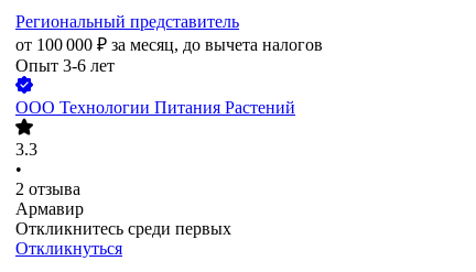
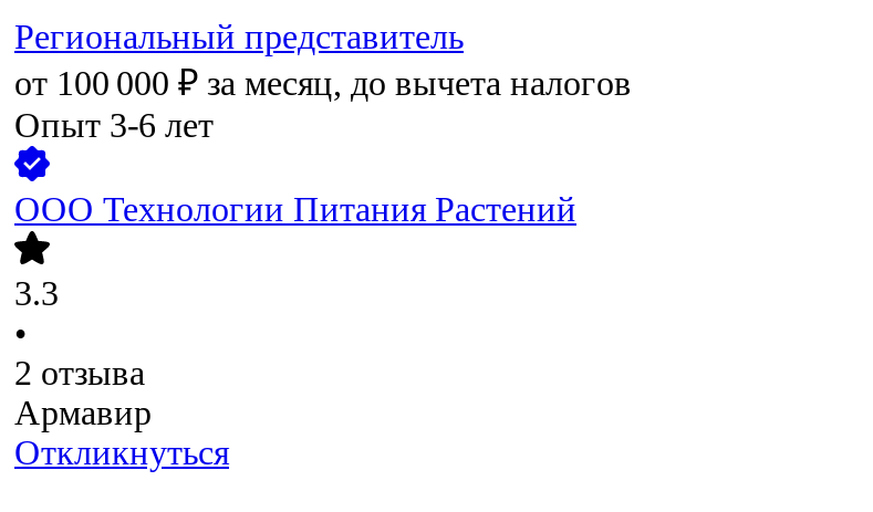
- Откликнитесь среди первых
